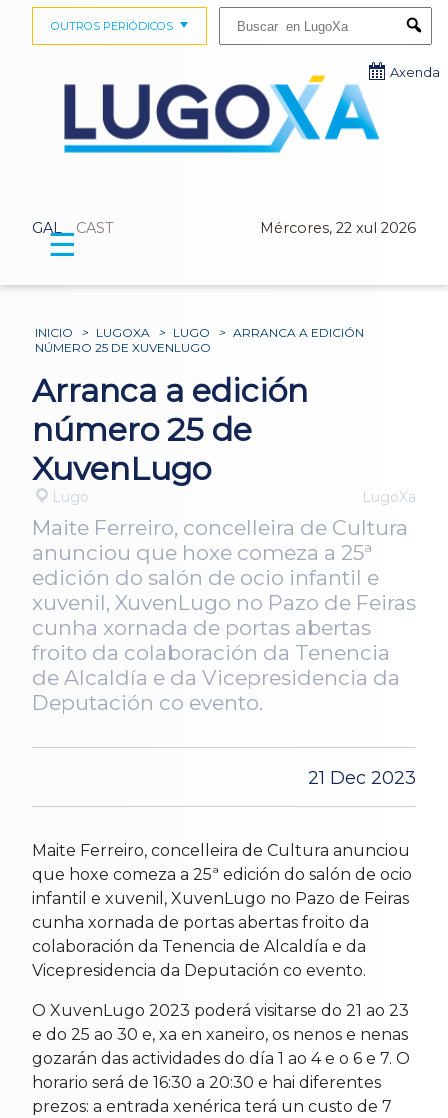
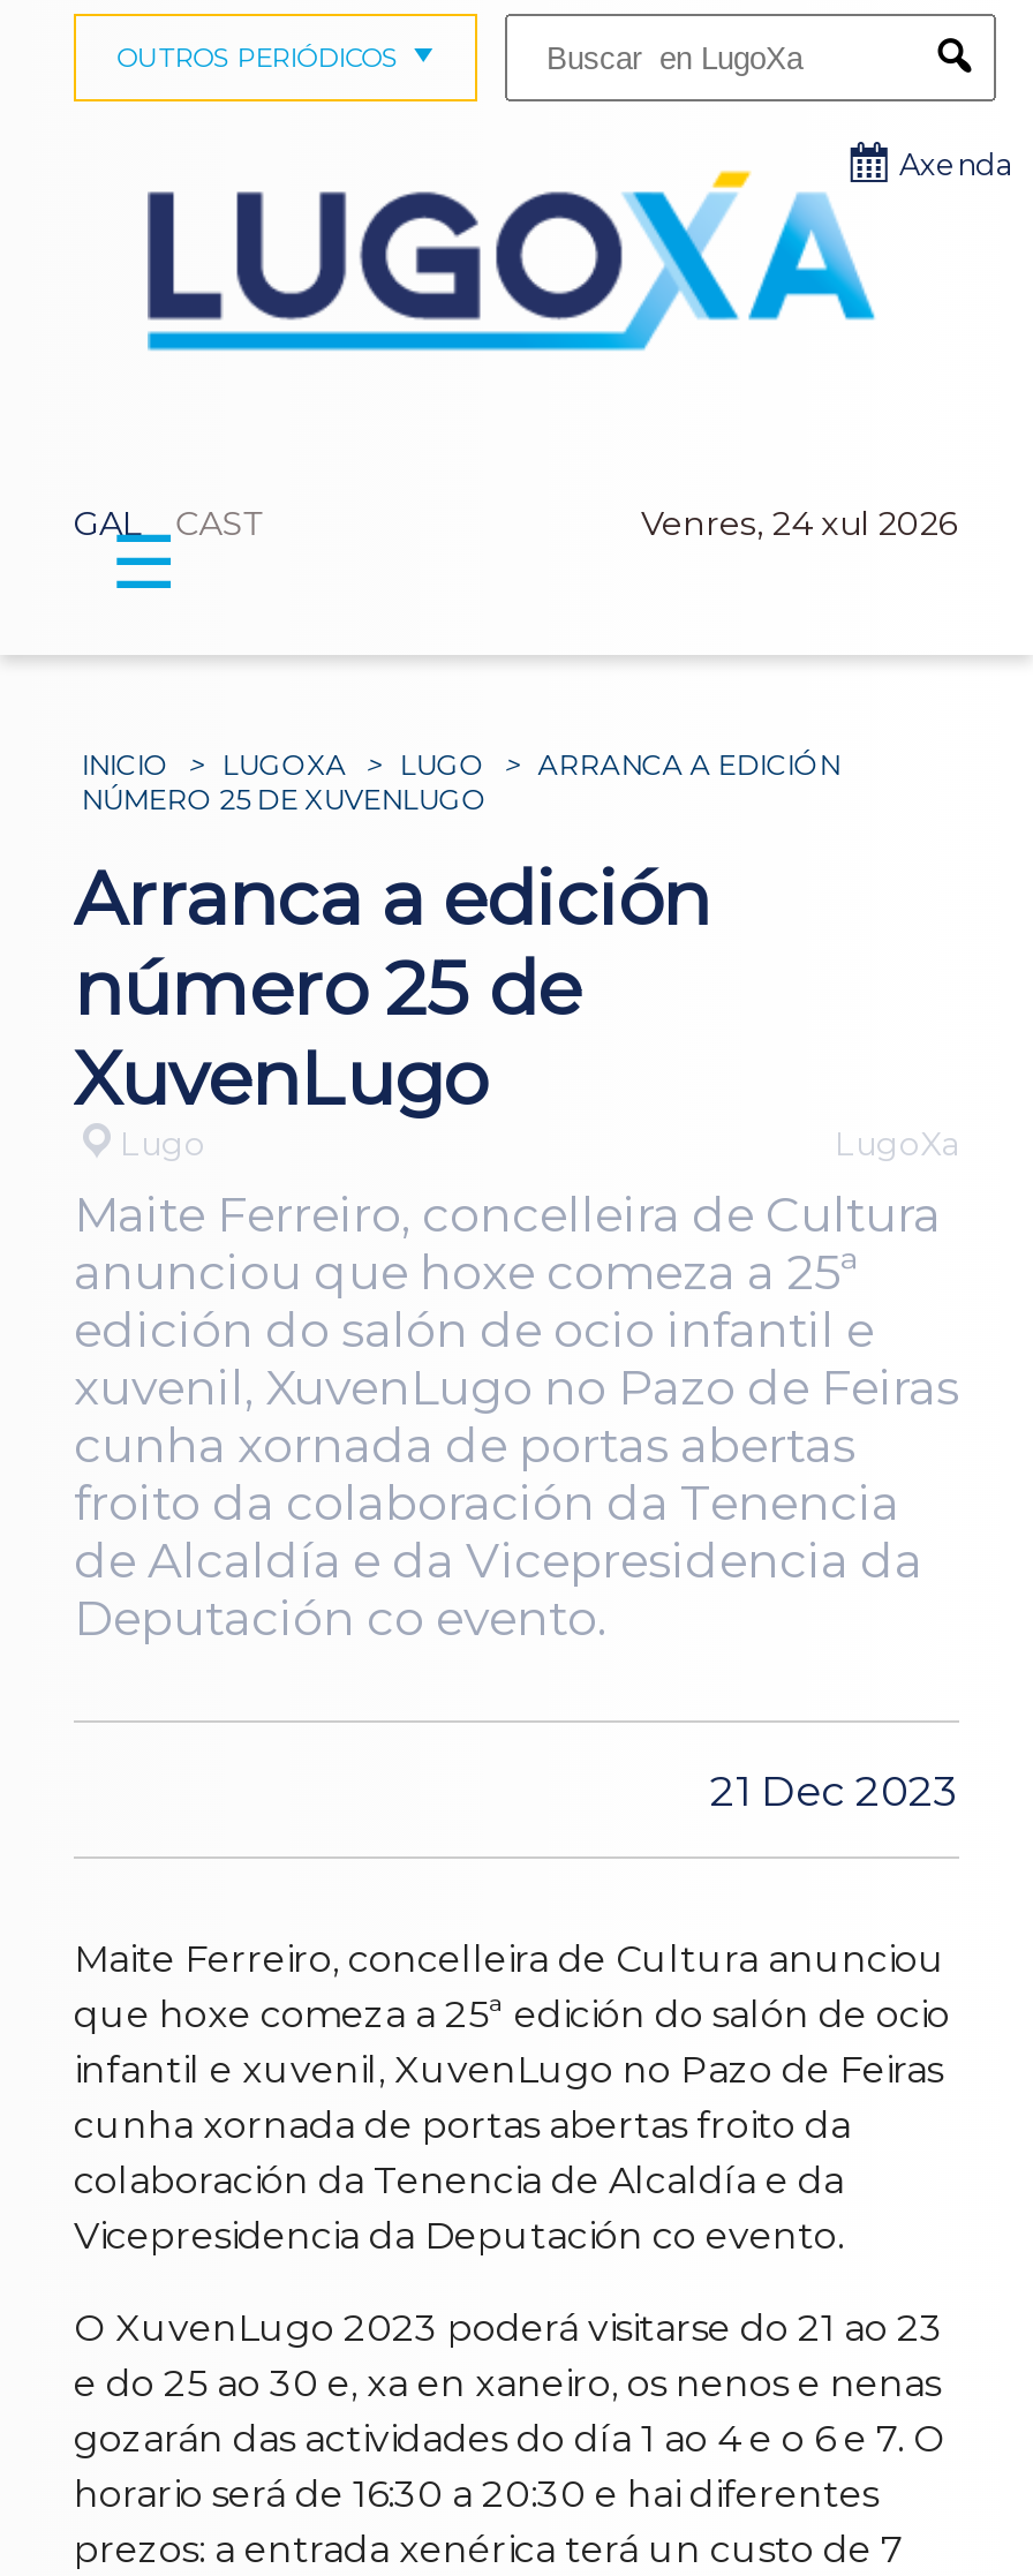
- Mércores, 22 xul 2026
+ Venres, 24 xul 2026
